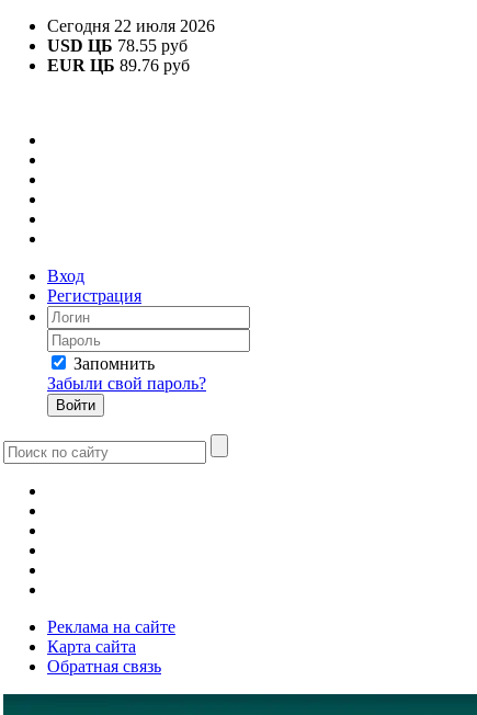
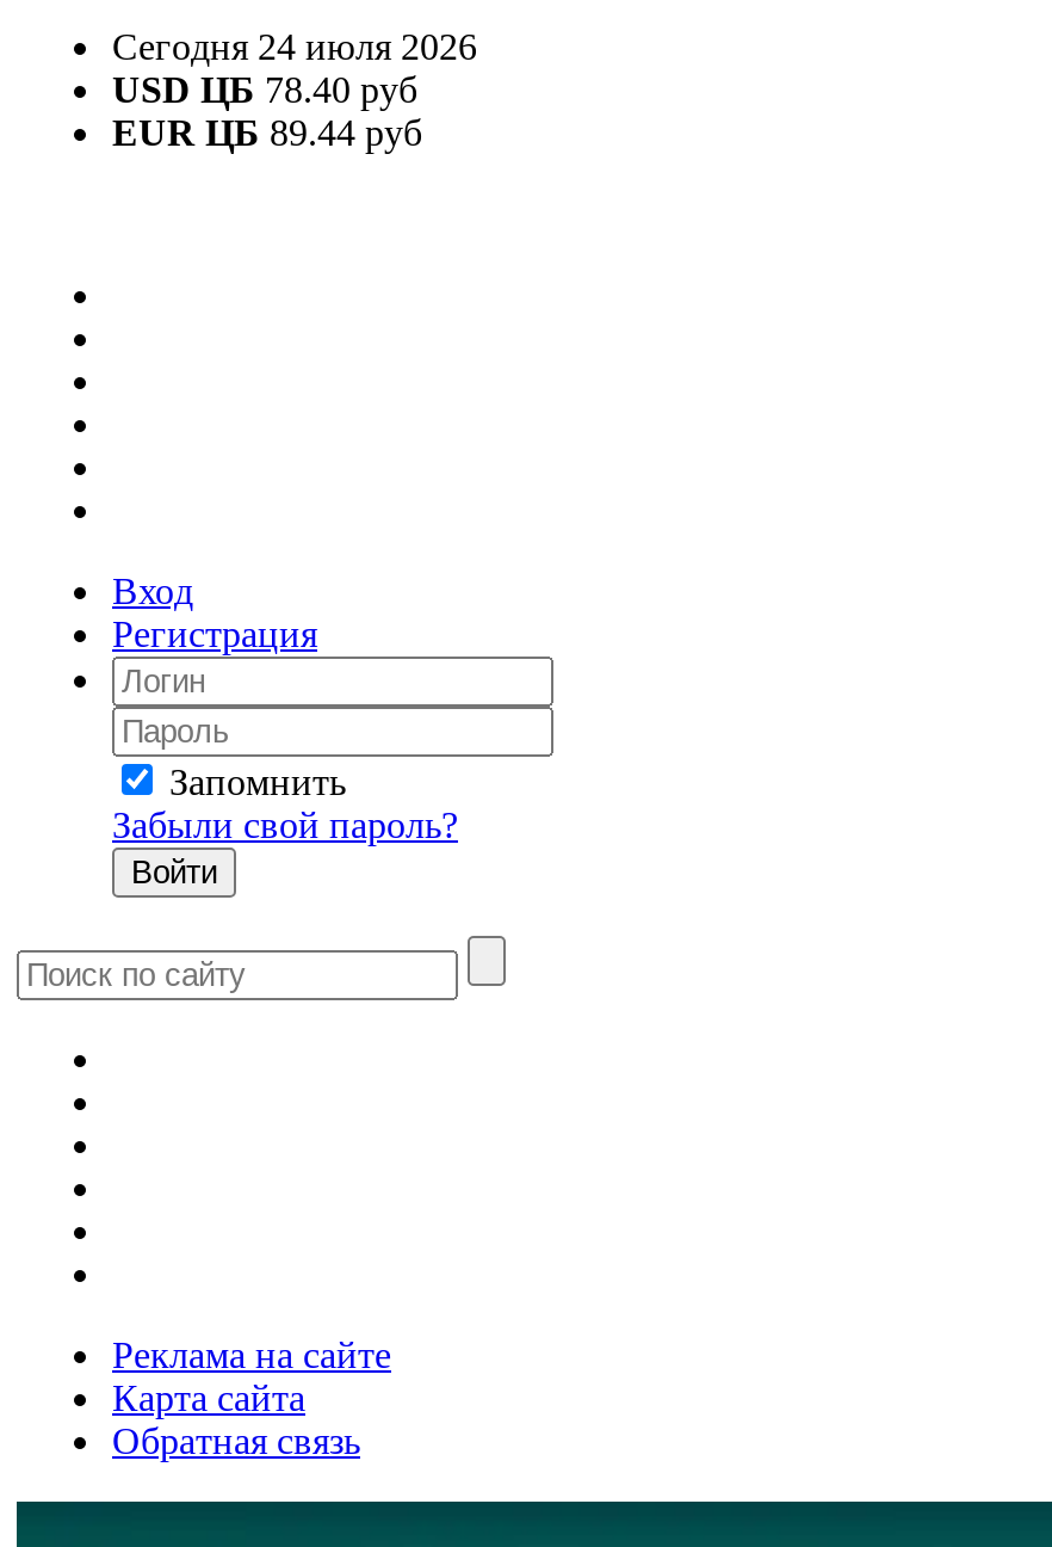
- Сегодня 22 июля 2026
+ Сегодня 24 июля 2026

- USD ЦБ 78.55 руб
+ USD ЦБ 78.40 руб

- EUR ЦБ 89.76 руб
+ EUR ЦБ 89.44 руб
